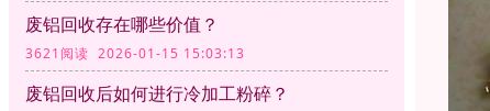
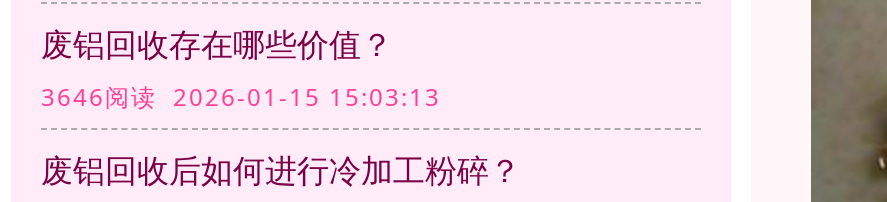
- 3621阅读 2026-01-15 15:03:13
+ 3646阅读 2026-01-15 15:03:13
